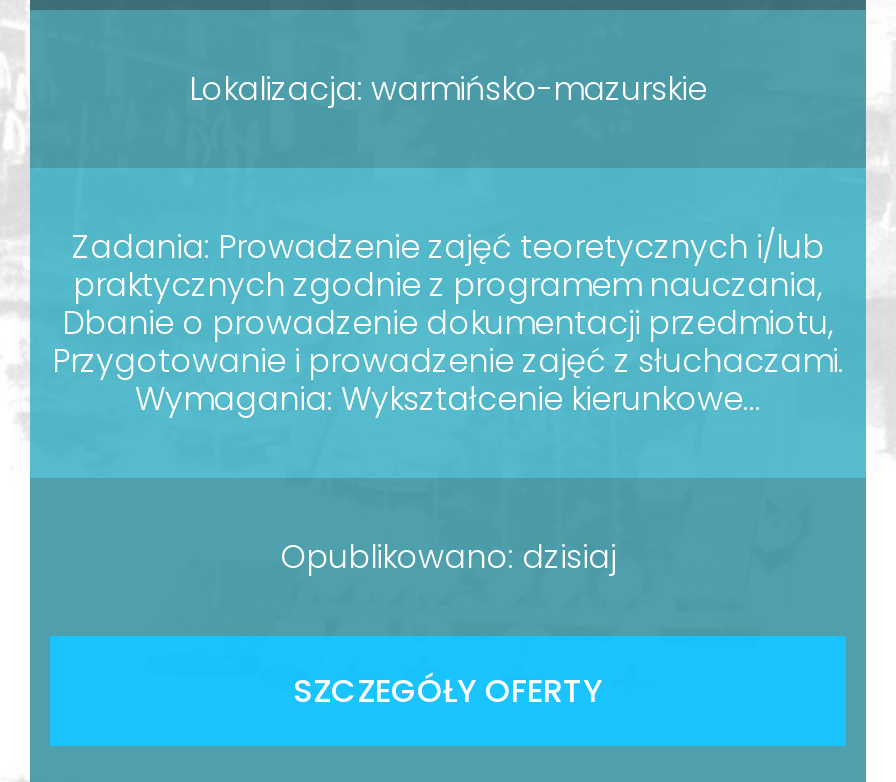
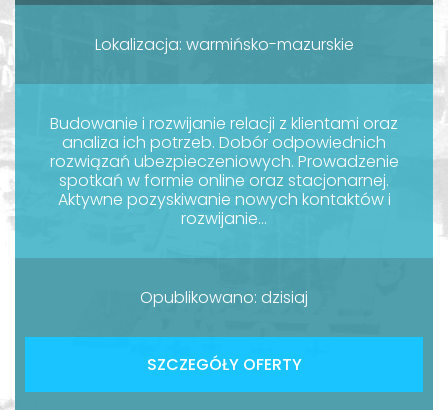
- Zadania: Prowadzenie zajęć teoretycznych i/lub
- praktycznych zgodnie z programem nauczania,
- Dbanie o prowadzenie dokumentacji przedmiotu,
- Przygotowanie i prowadzenie zajęć z słuchaczami.
- Wymagania: Wykształcenie kierunkowe...
+ Budowanie i rozwijanie relacji z klientami oraz
+ analiza ich potrzeb. Dobór odpowiednich
+ rozwiązań ubezpieczeniowych. Prowadzenie
+ spotkań w formie online oraz stacjonarnej.
+ Aktywne pozyskiwanie nowych kontaktów i
+ rozwijanie...
